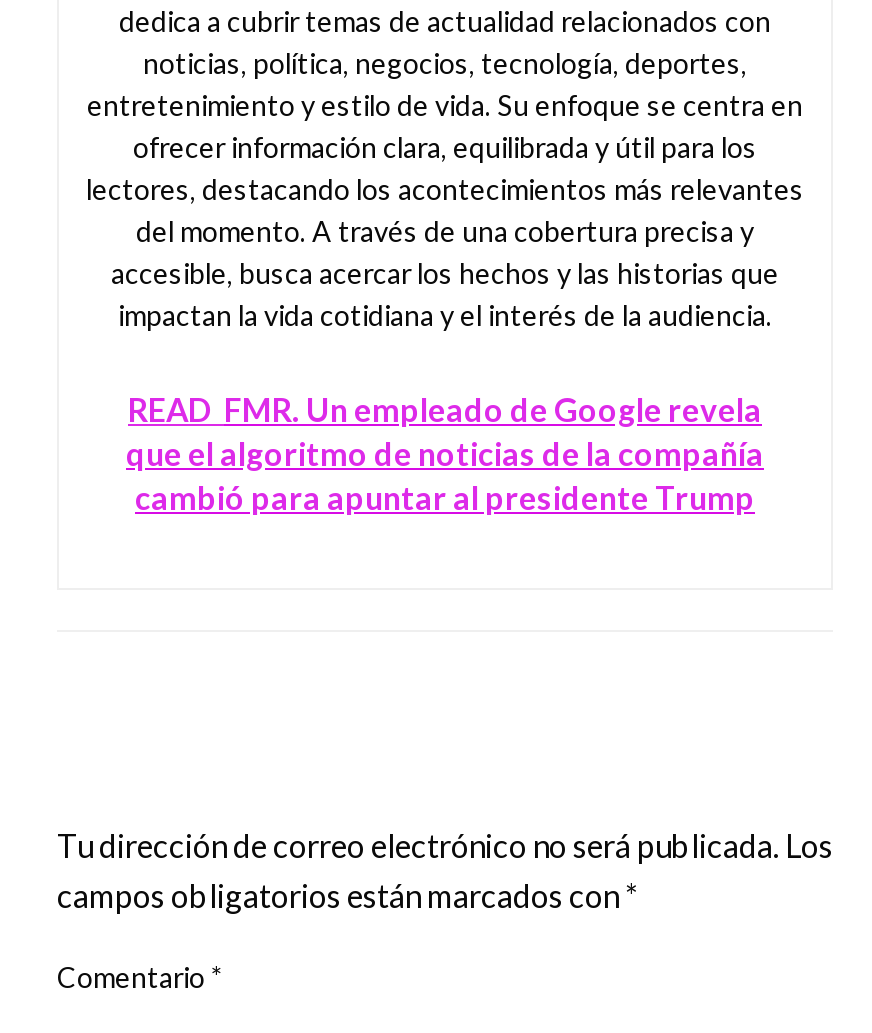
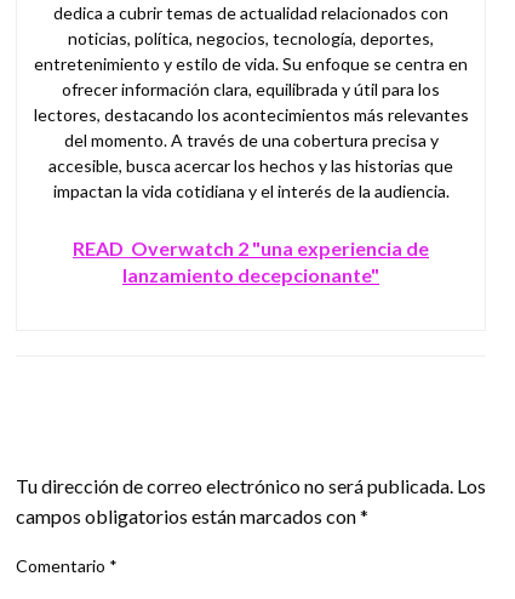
- READ FMR. Un empleado de Google revela
- que el algoritmo de noticias de la compañía
- cambió para apuntar al presidente Trump
+ READ Overwatch 2 "una experiencia de
+ lanzamiento decepcionante"
